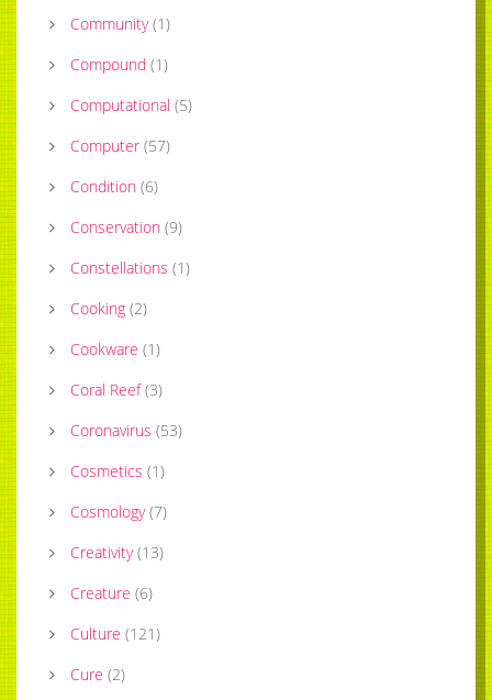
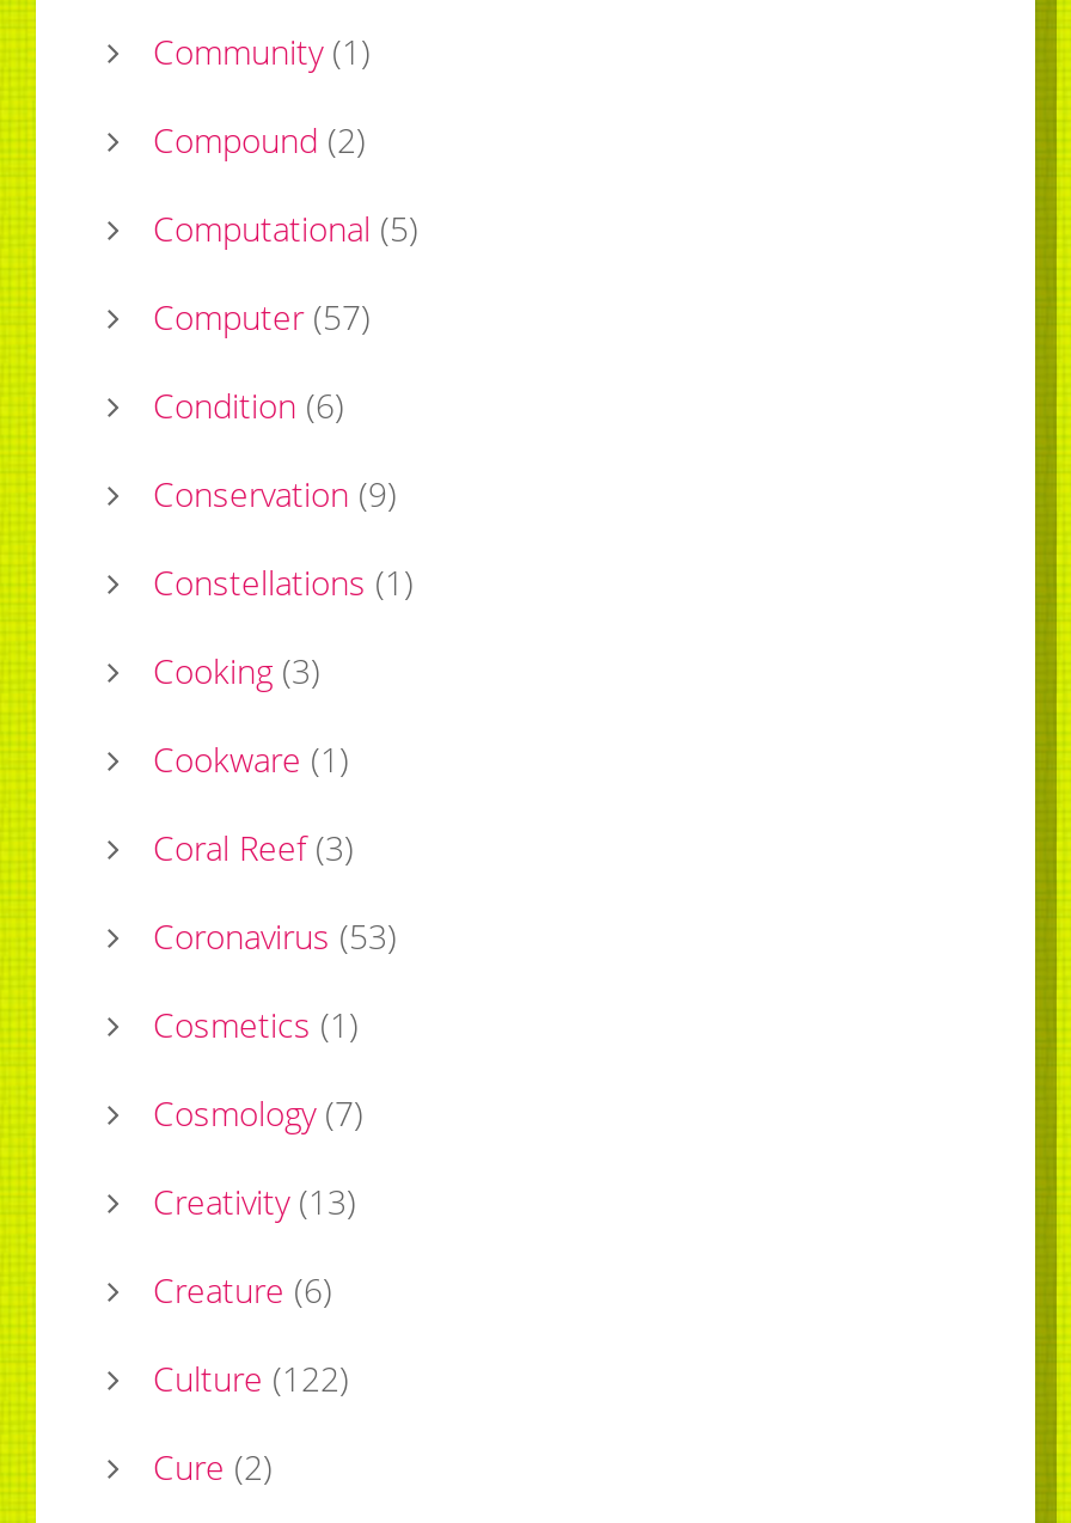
- Compound (1)
+ Compound (2)

- Cooking (2)
+ Cooking (3)

- Culture (121)
+ Culture (122)
